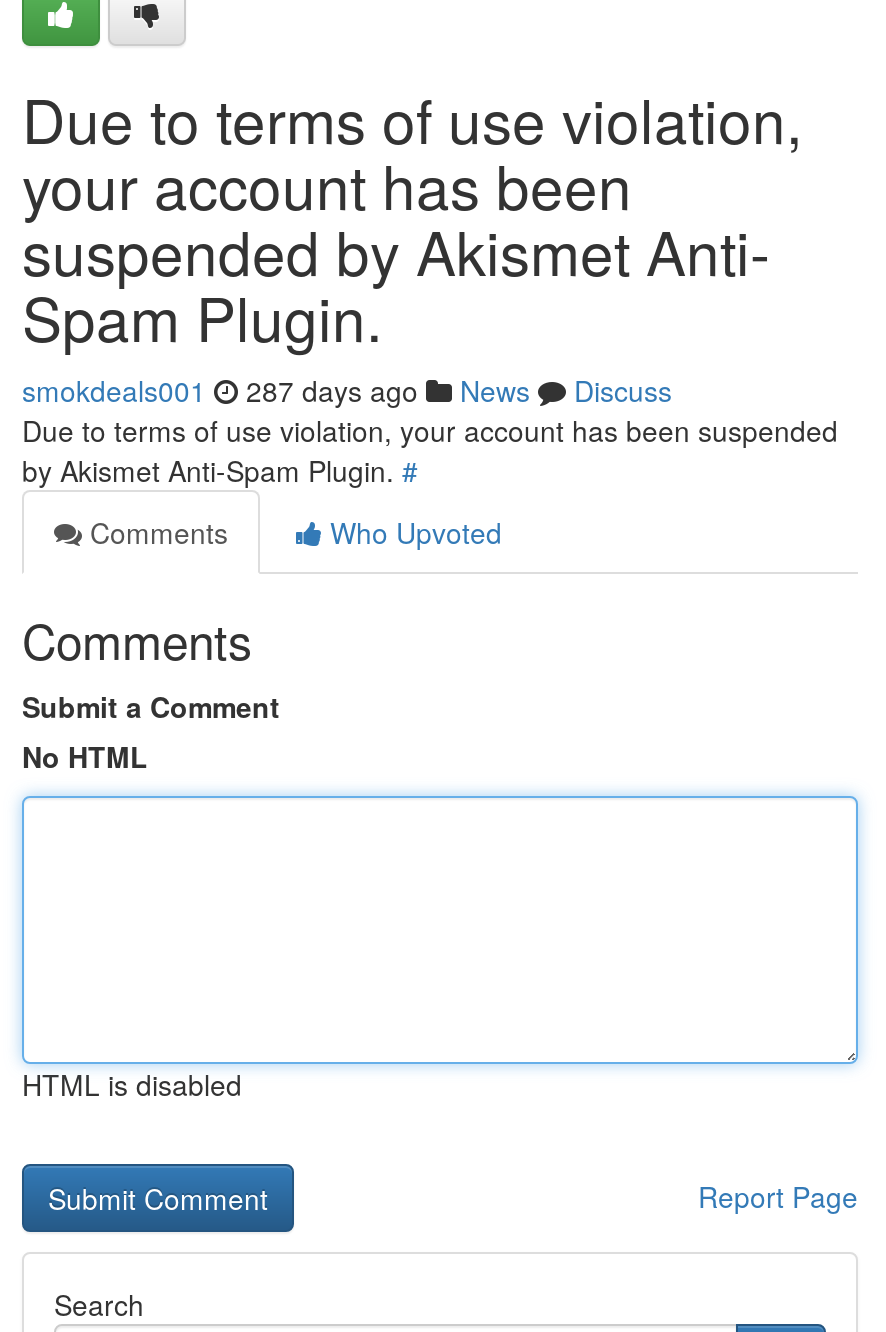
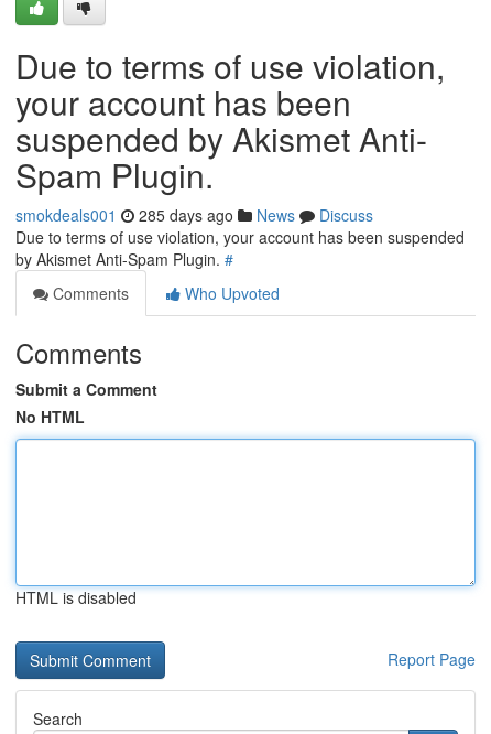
- smokdeals001 287 days ago News Discuss
+ smokdeals001 285 days ago News Discuss
